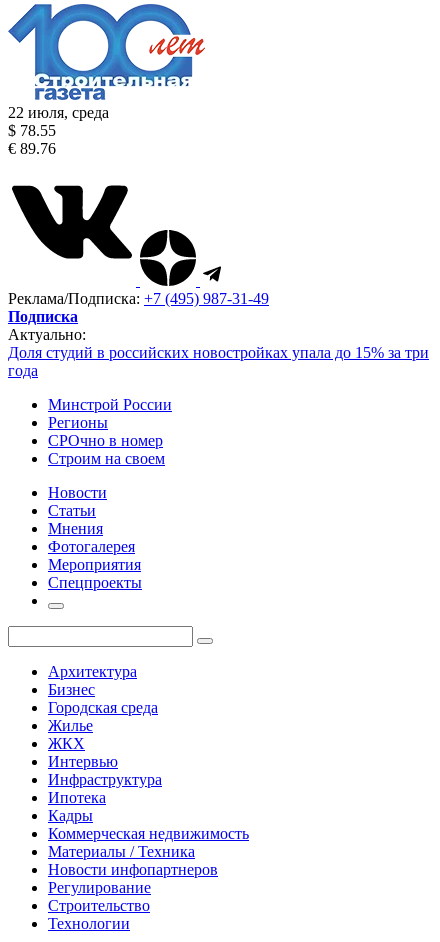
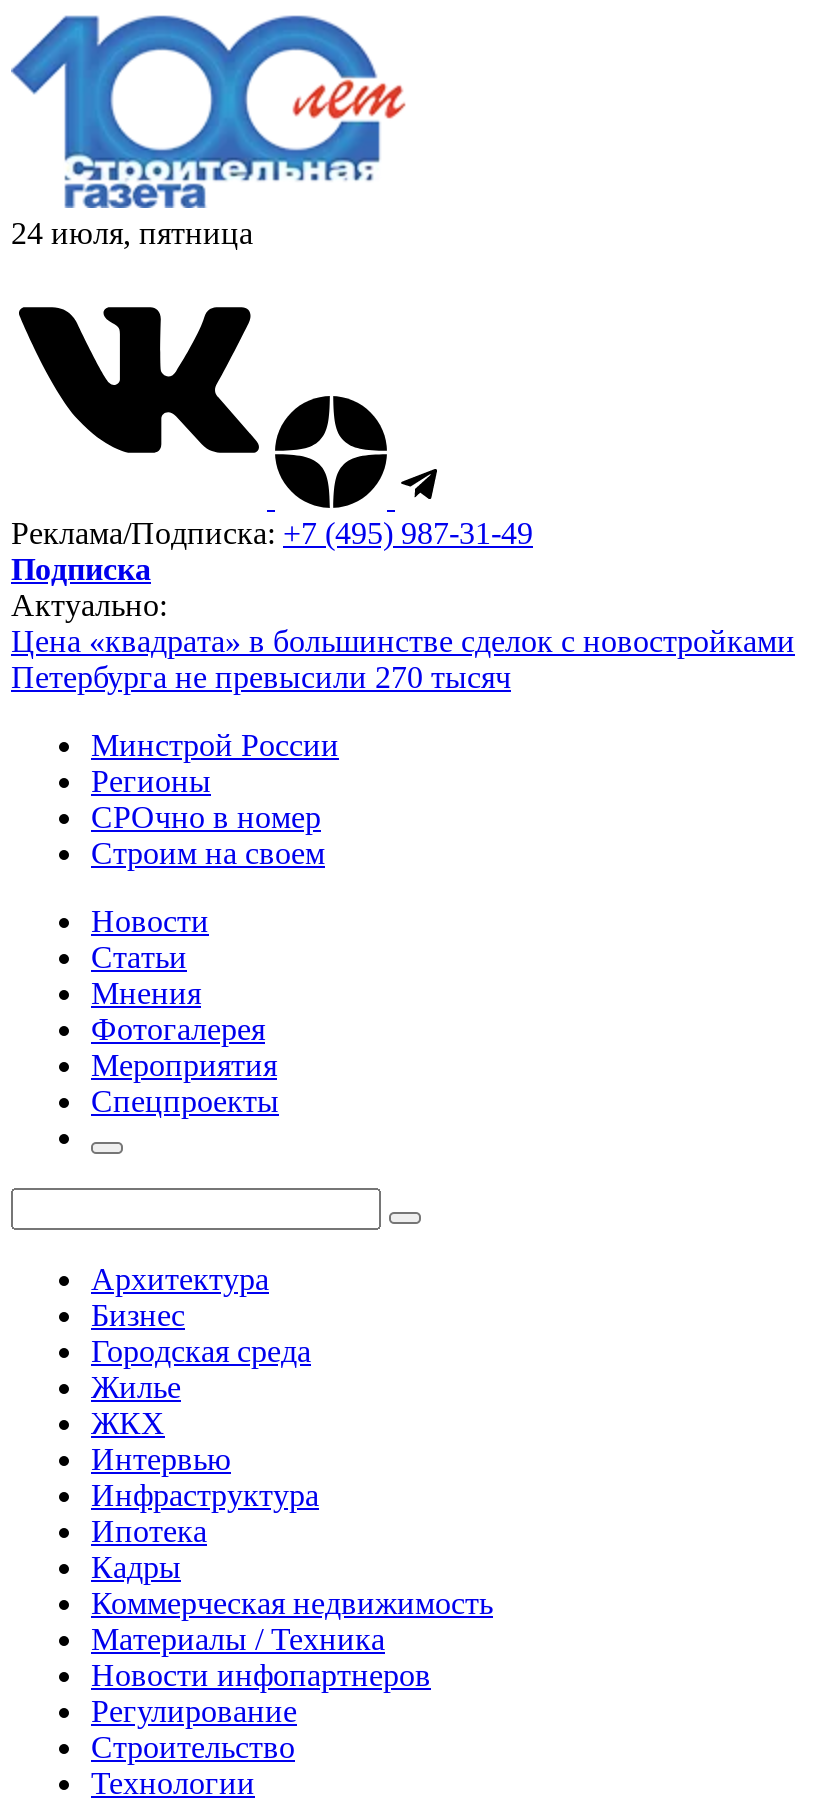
- 22 июля, среда
- $ 78.55
- € 89.76
+ 24 июля, пятница

- Доля студий в российских новостройках упала до 15% за три
- года
+ Цена «квадрата» в большинстве сделок с новостройками
+ Петербурга не превысили 270 тысяч
